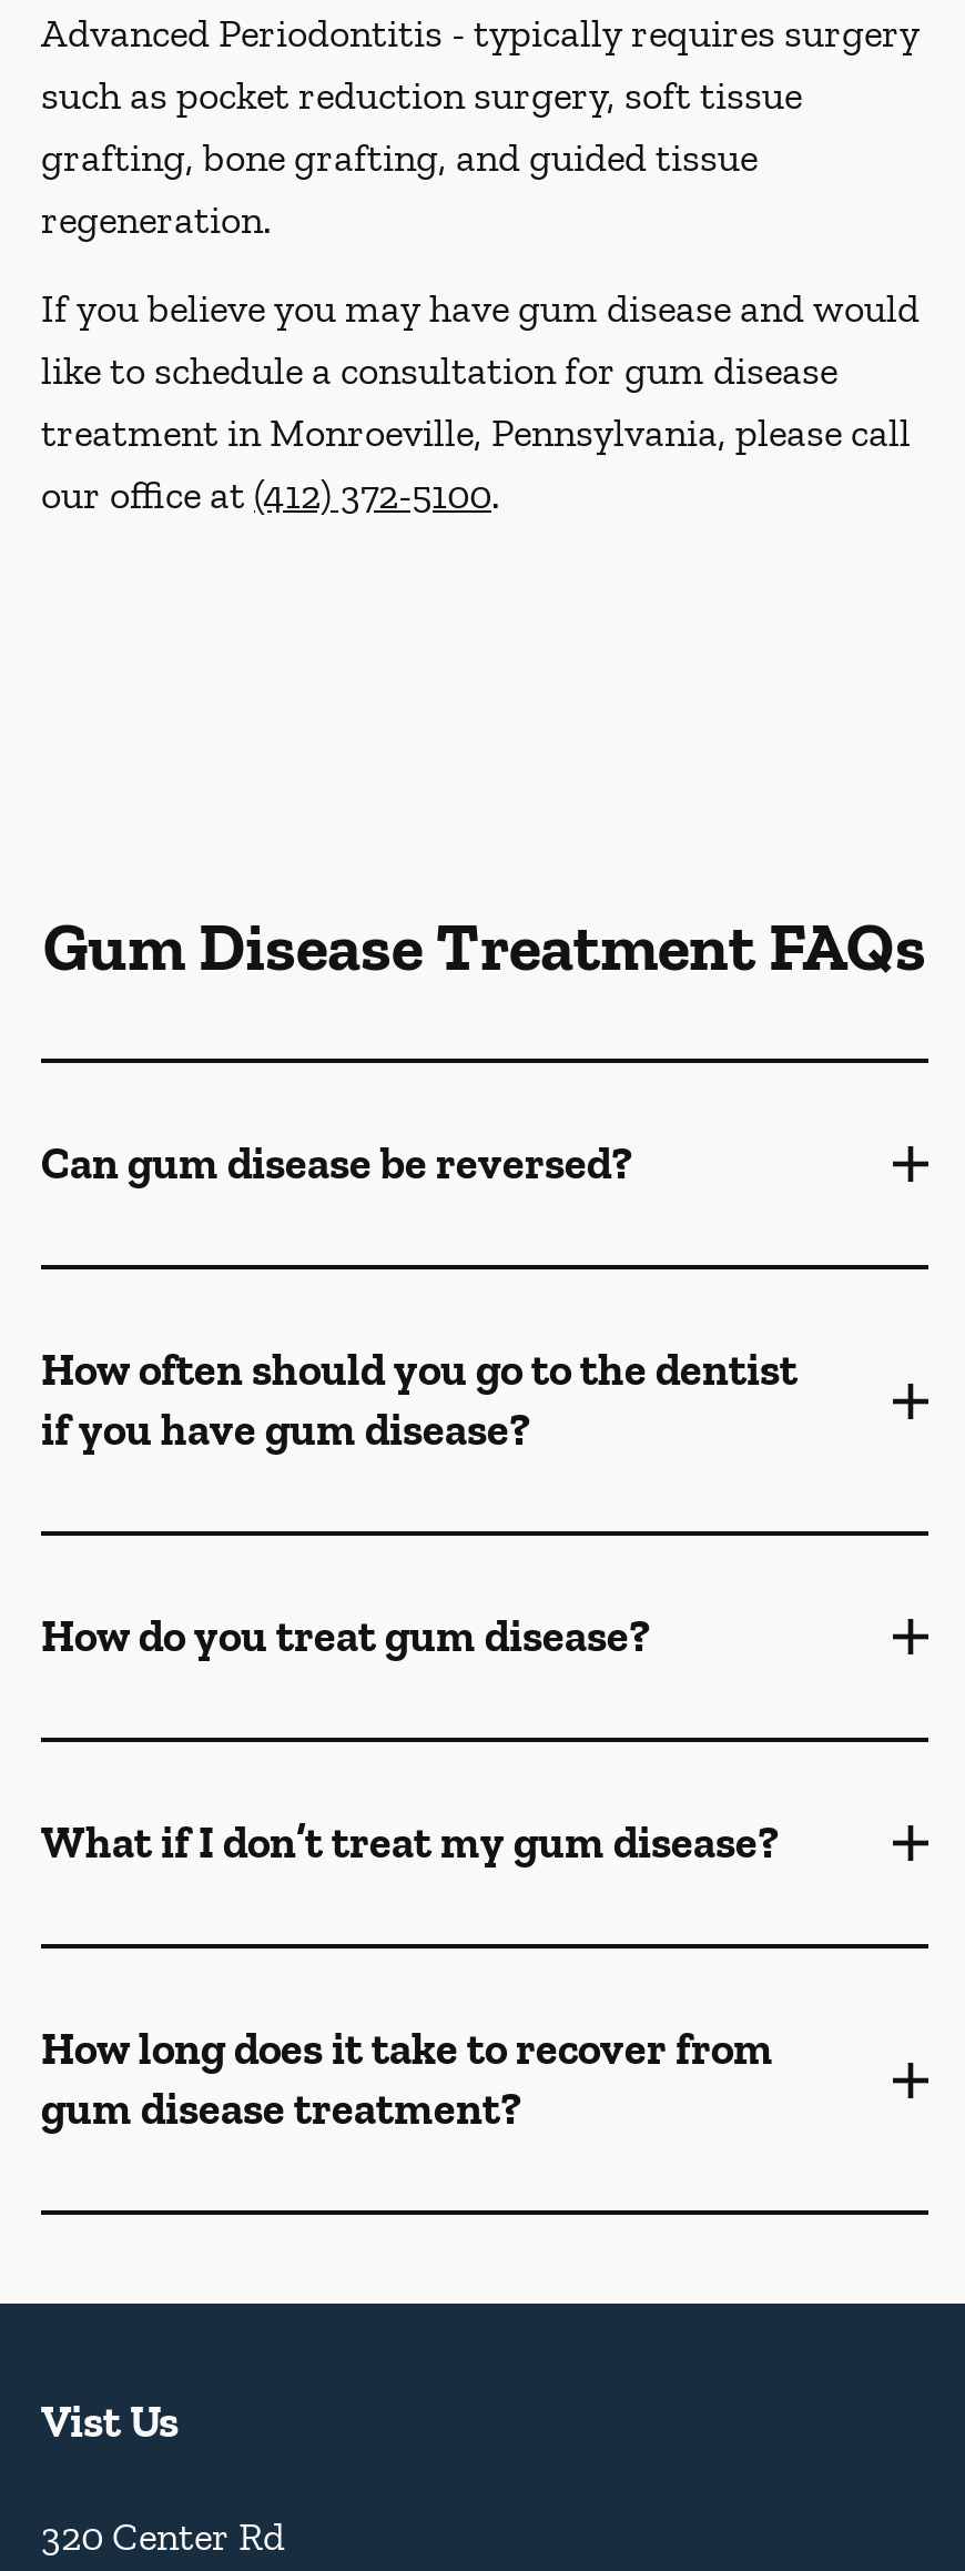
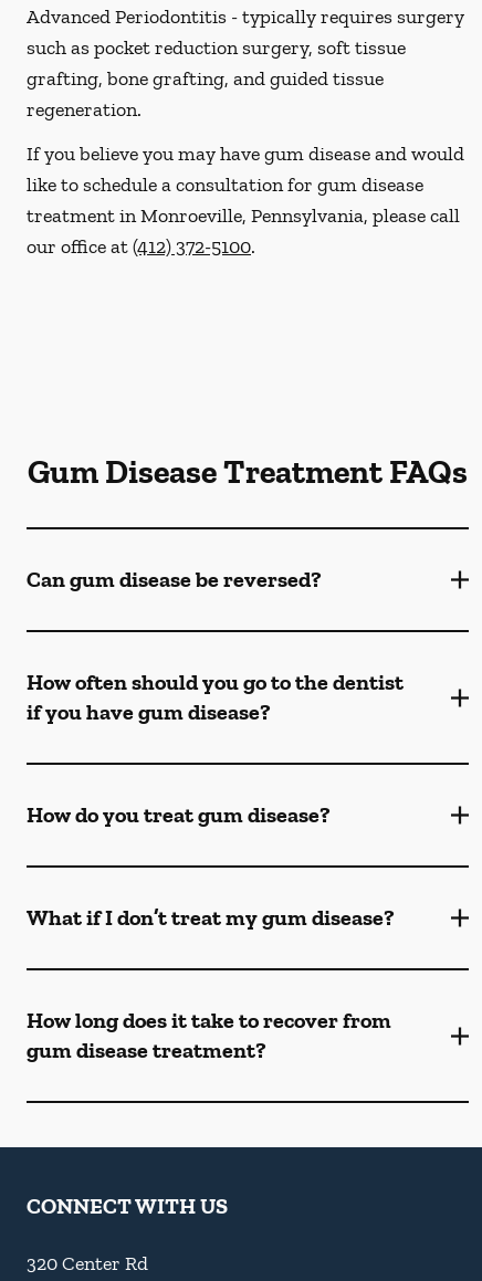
- Vist Us
+ CONNECT WITH US
